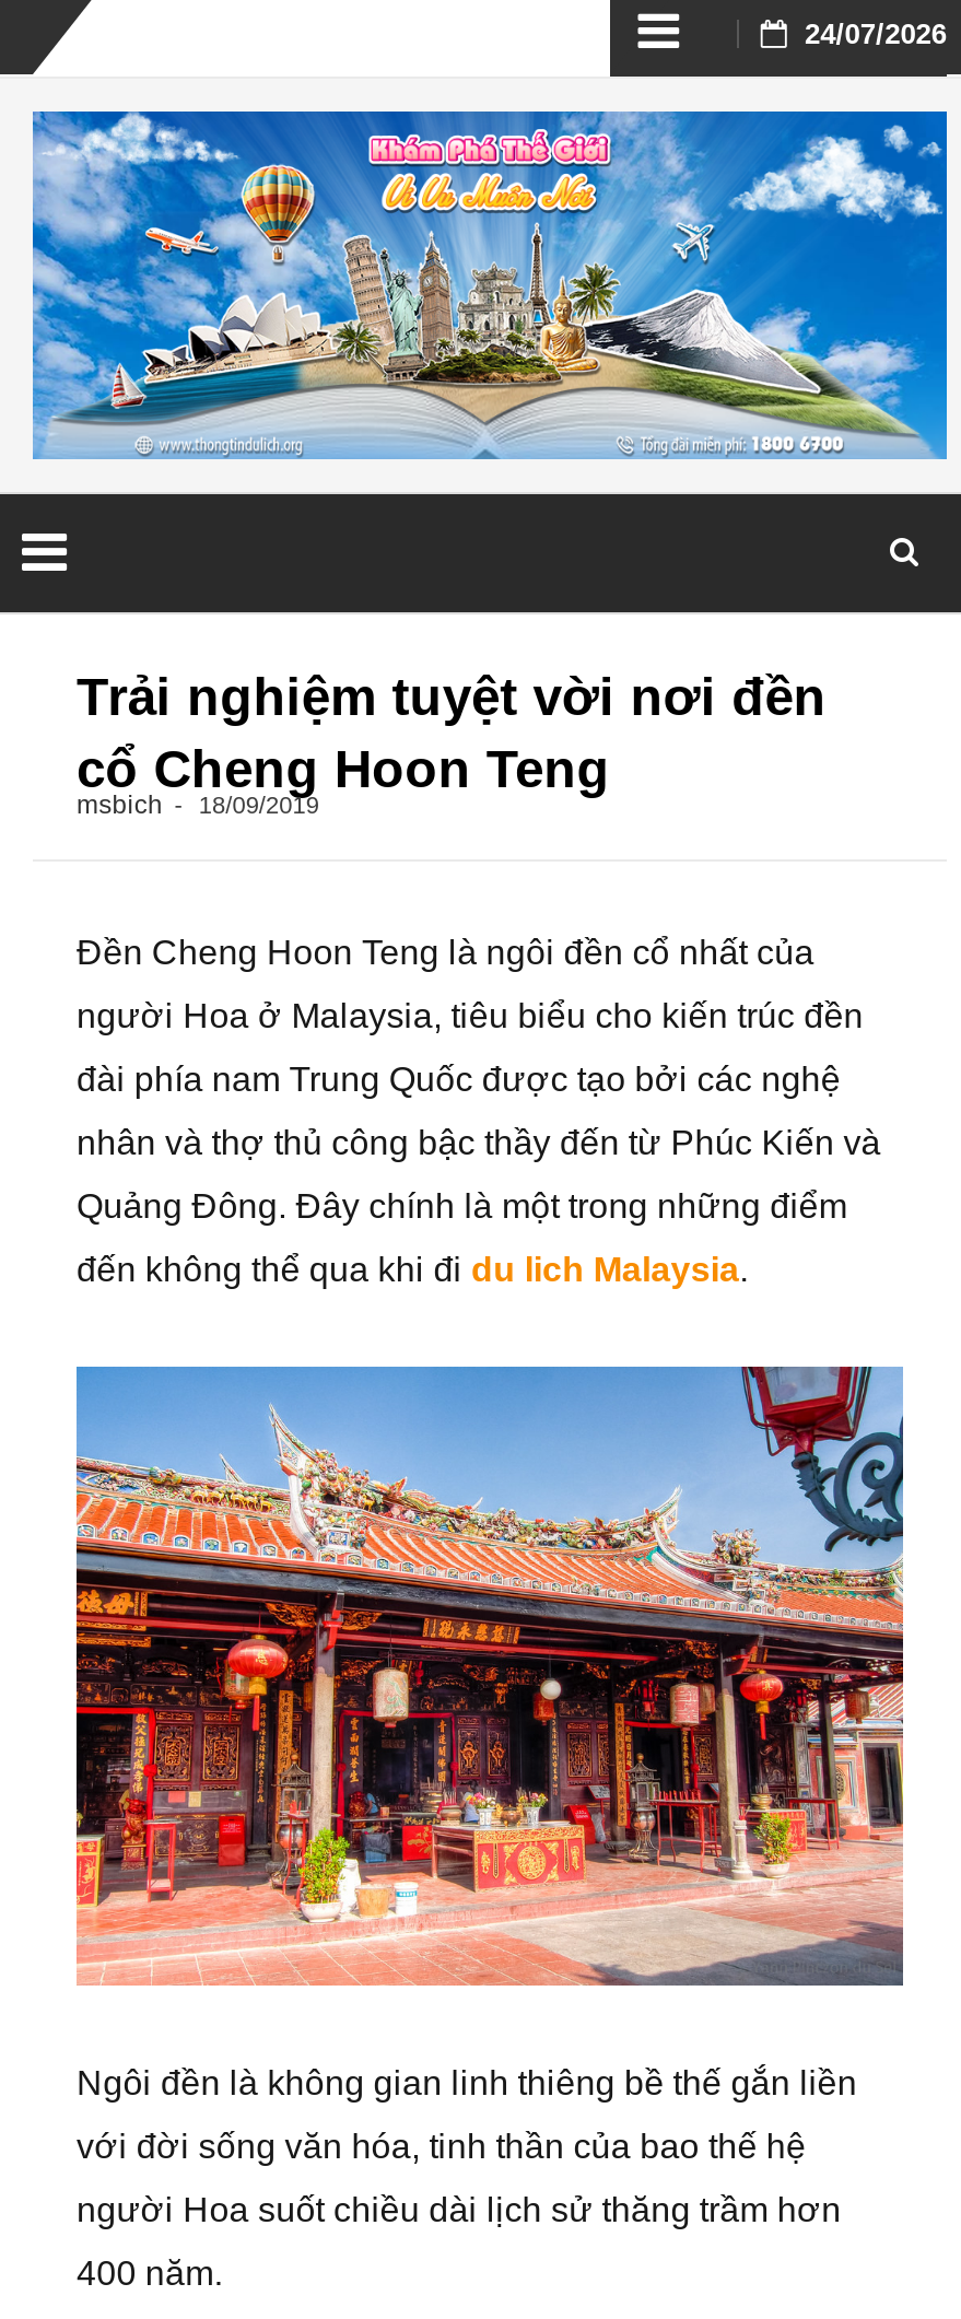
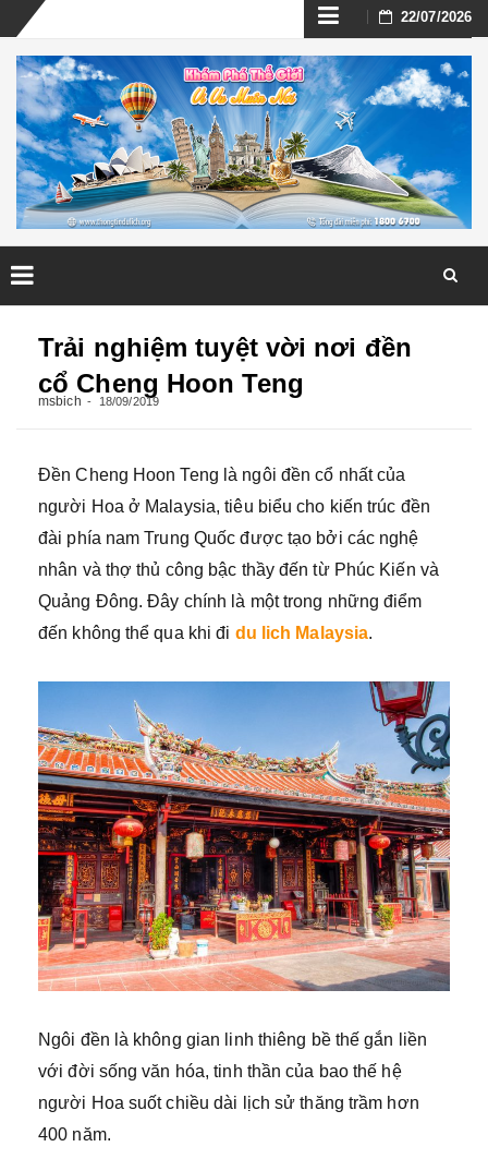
- 24/07/2026
+ 22/07/2026
